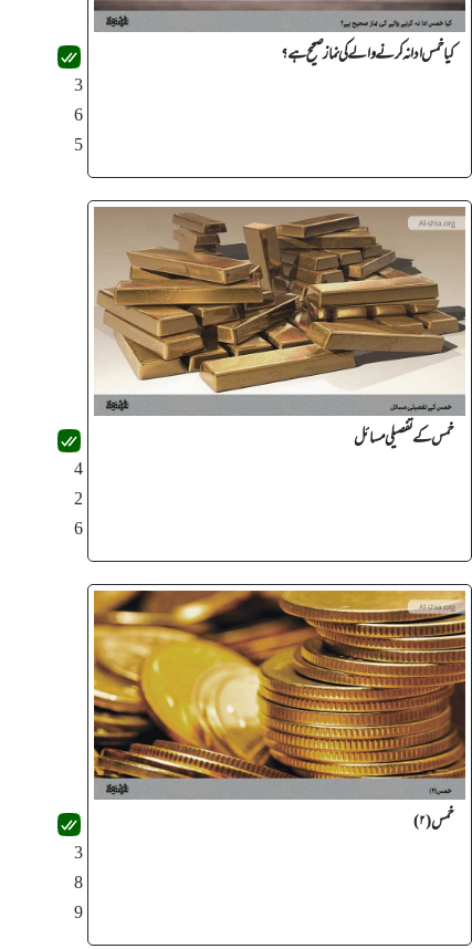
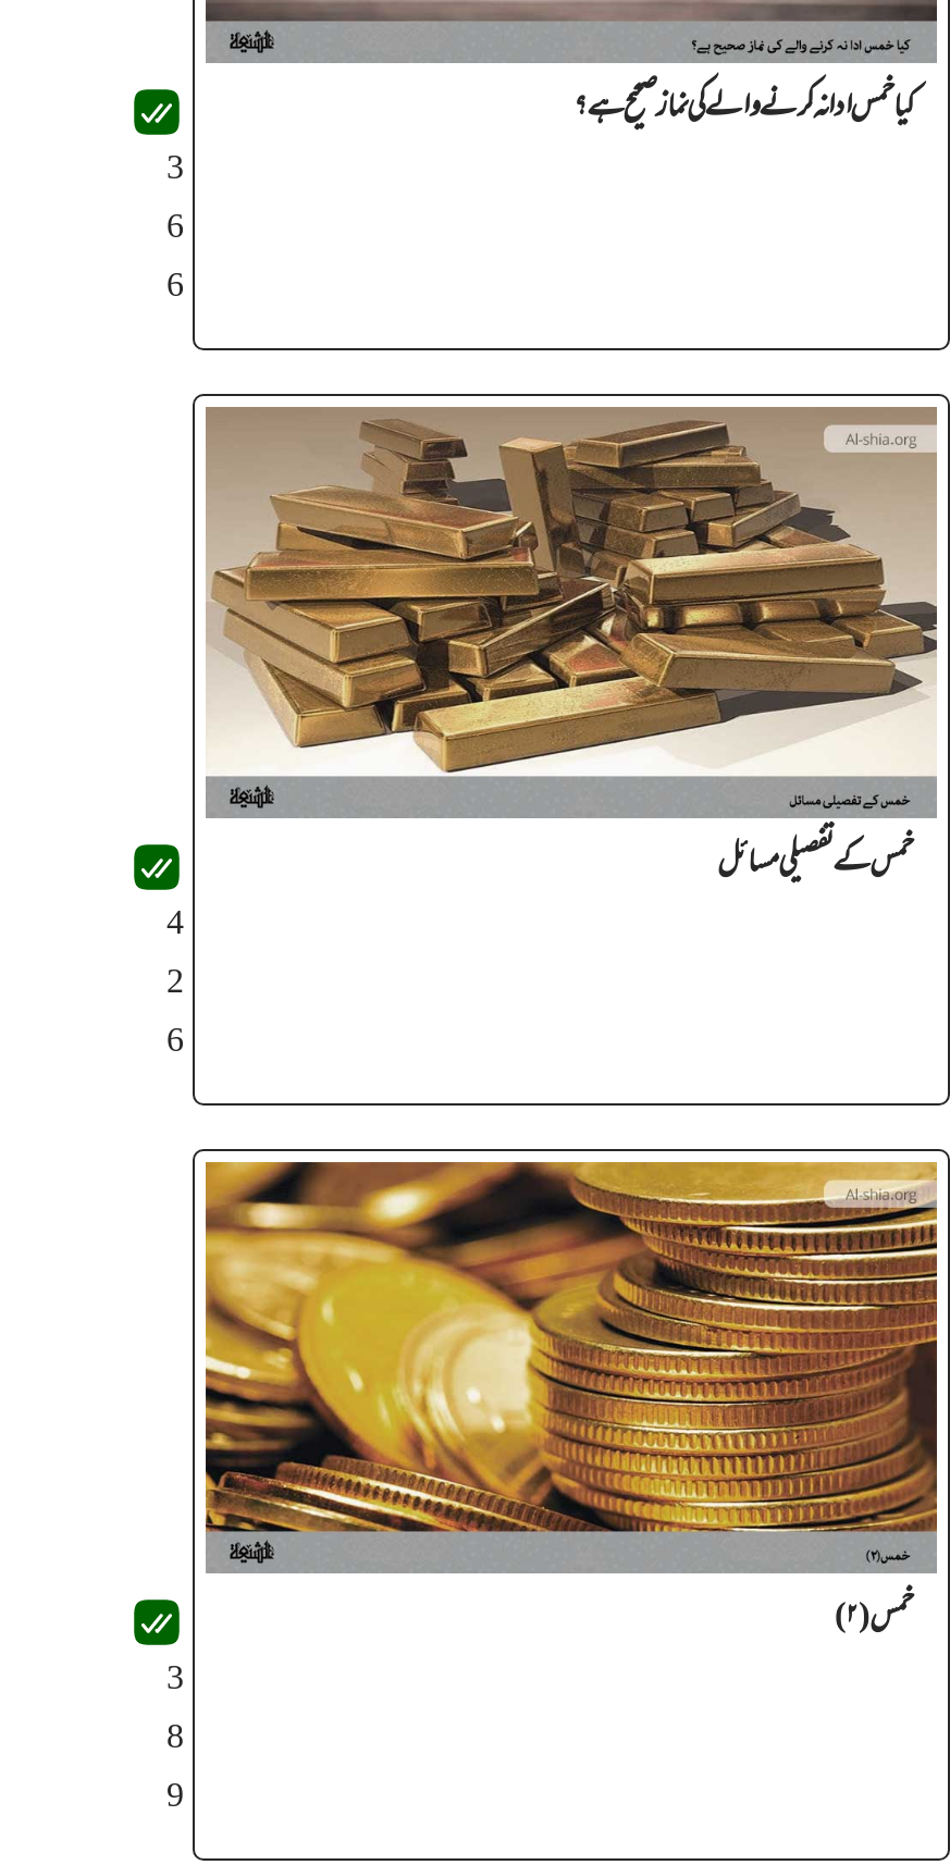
- 5
+ 6
